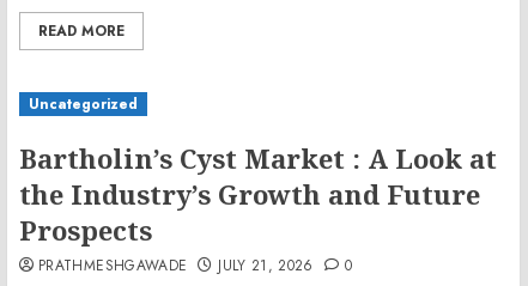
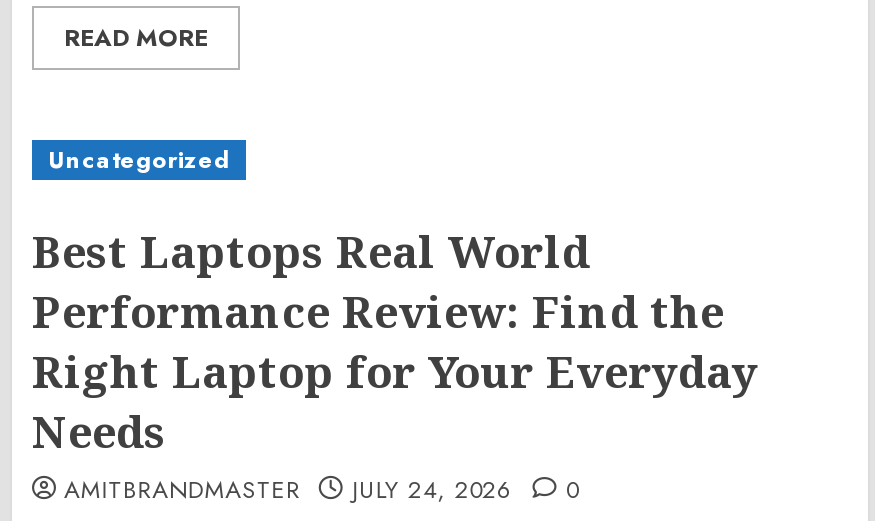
- Bartholin’s Cyst Market : A Look at
- the Industry’s Growth and Future
- Prospects
- PRATHMESHGAWADE
- JULY 21, 2026
+ Best Laptops Real World
+ Performance Review: Find the
+ Right Laptop for Your Everyday
+ Needs
+ AMITBRANDMASTER
+ JULY 24, 2026
